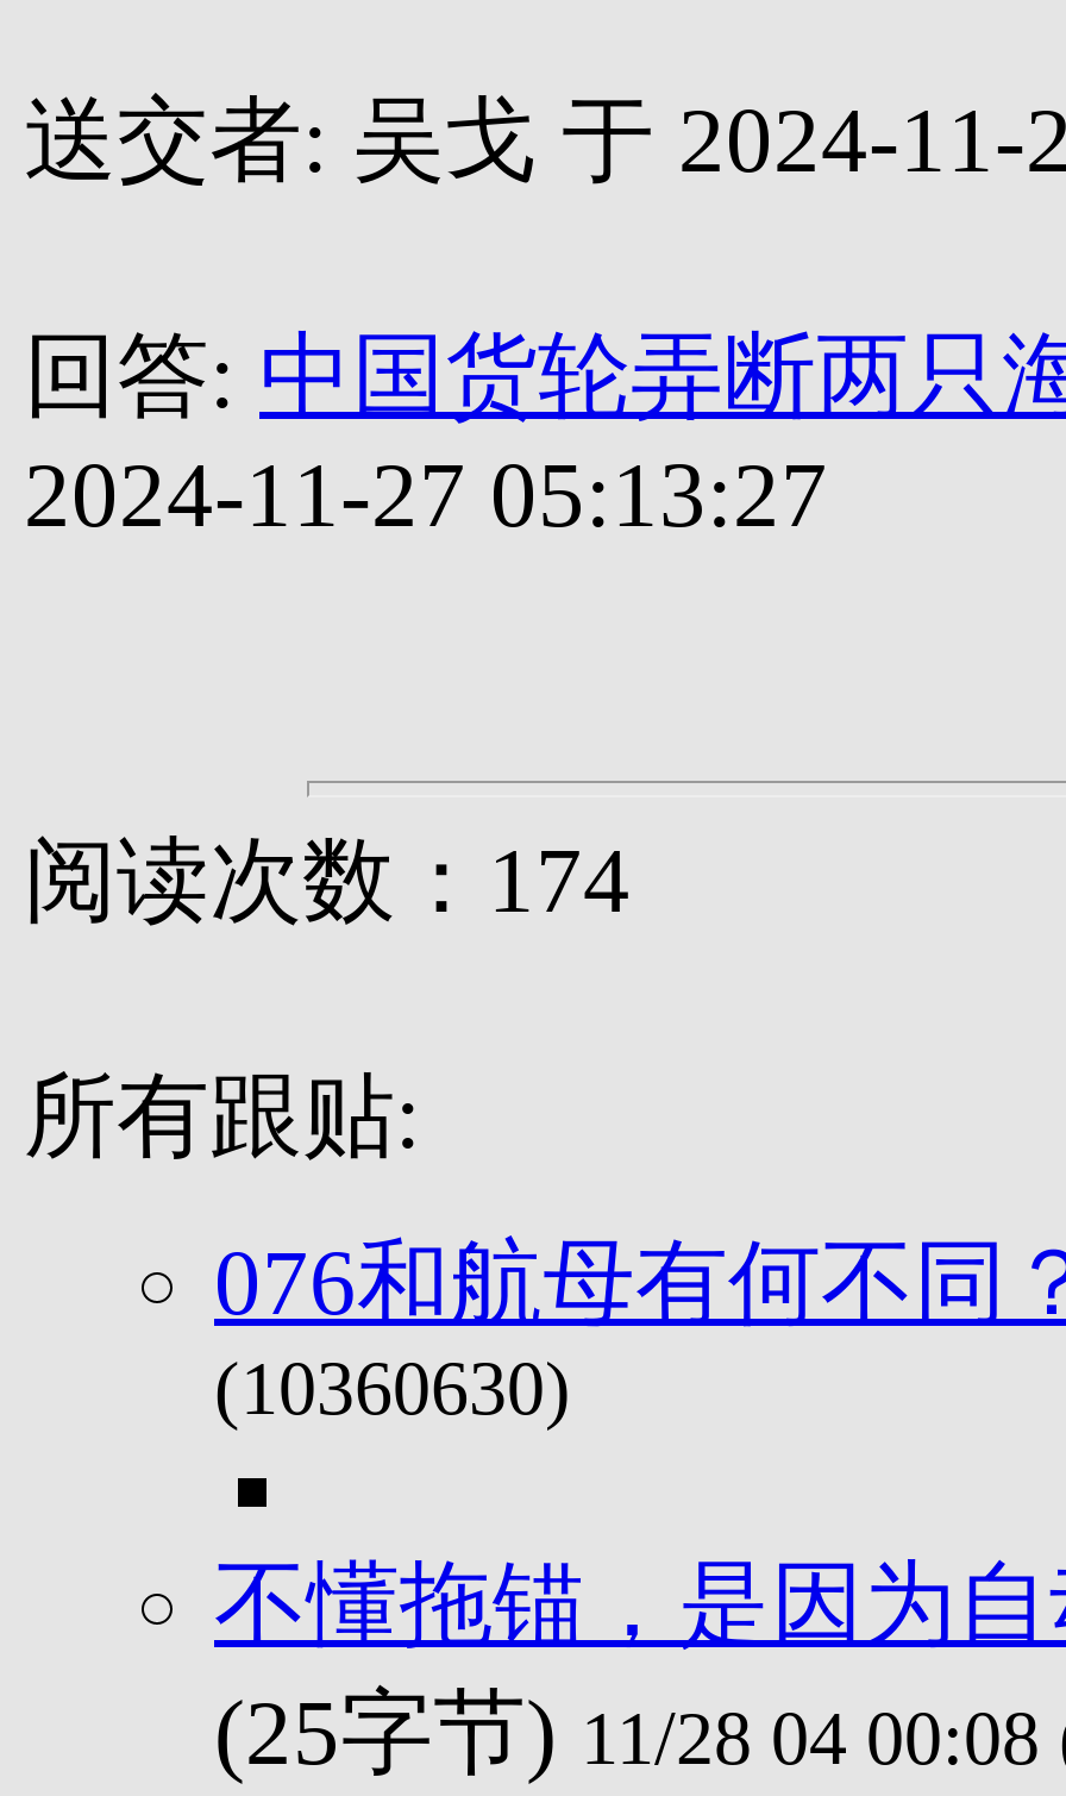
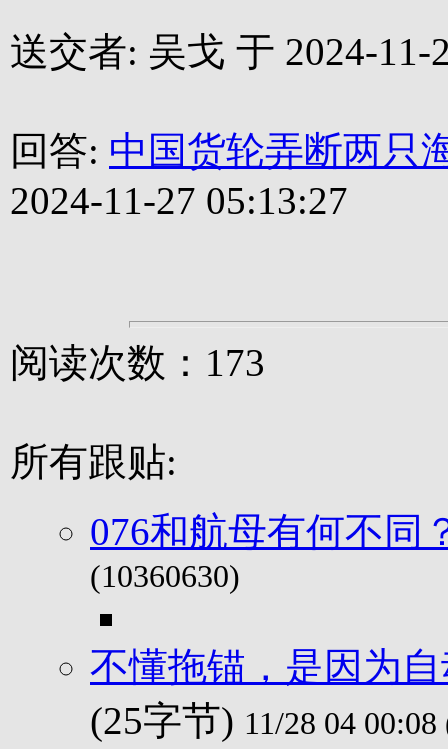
- 阅读次数：174
+ 阅读次数：173
